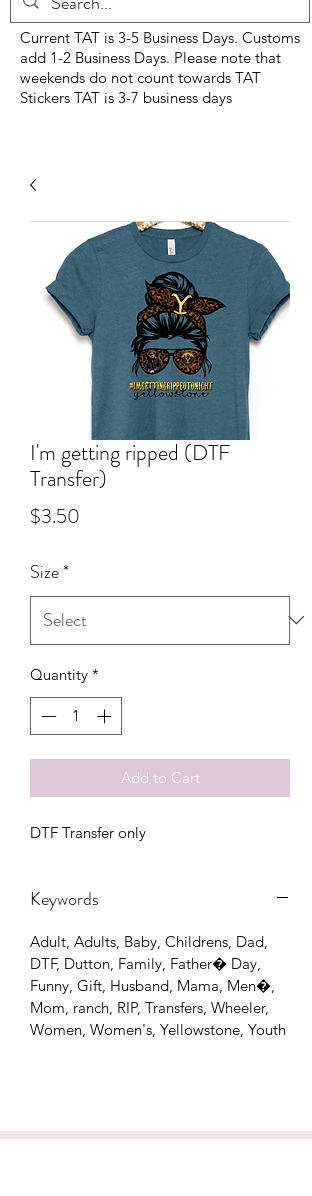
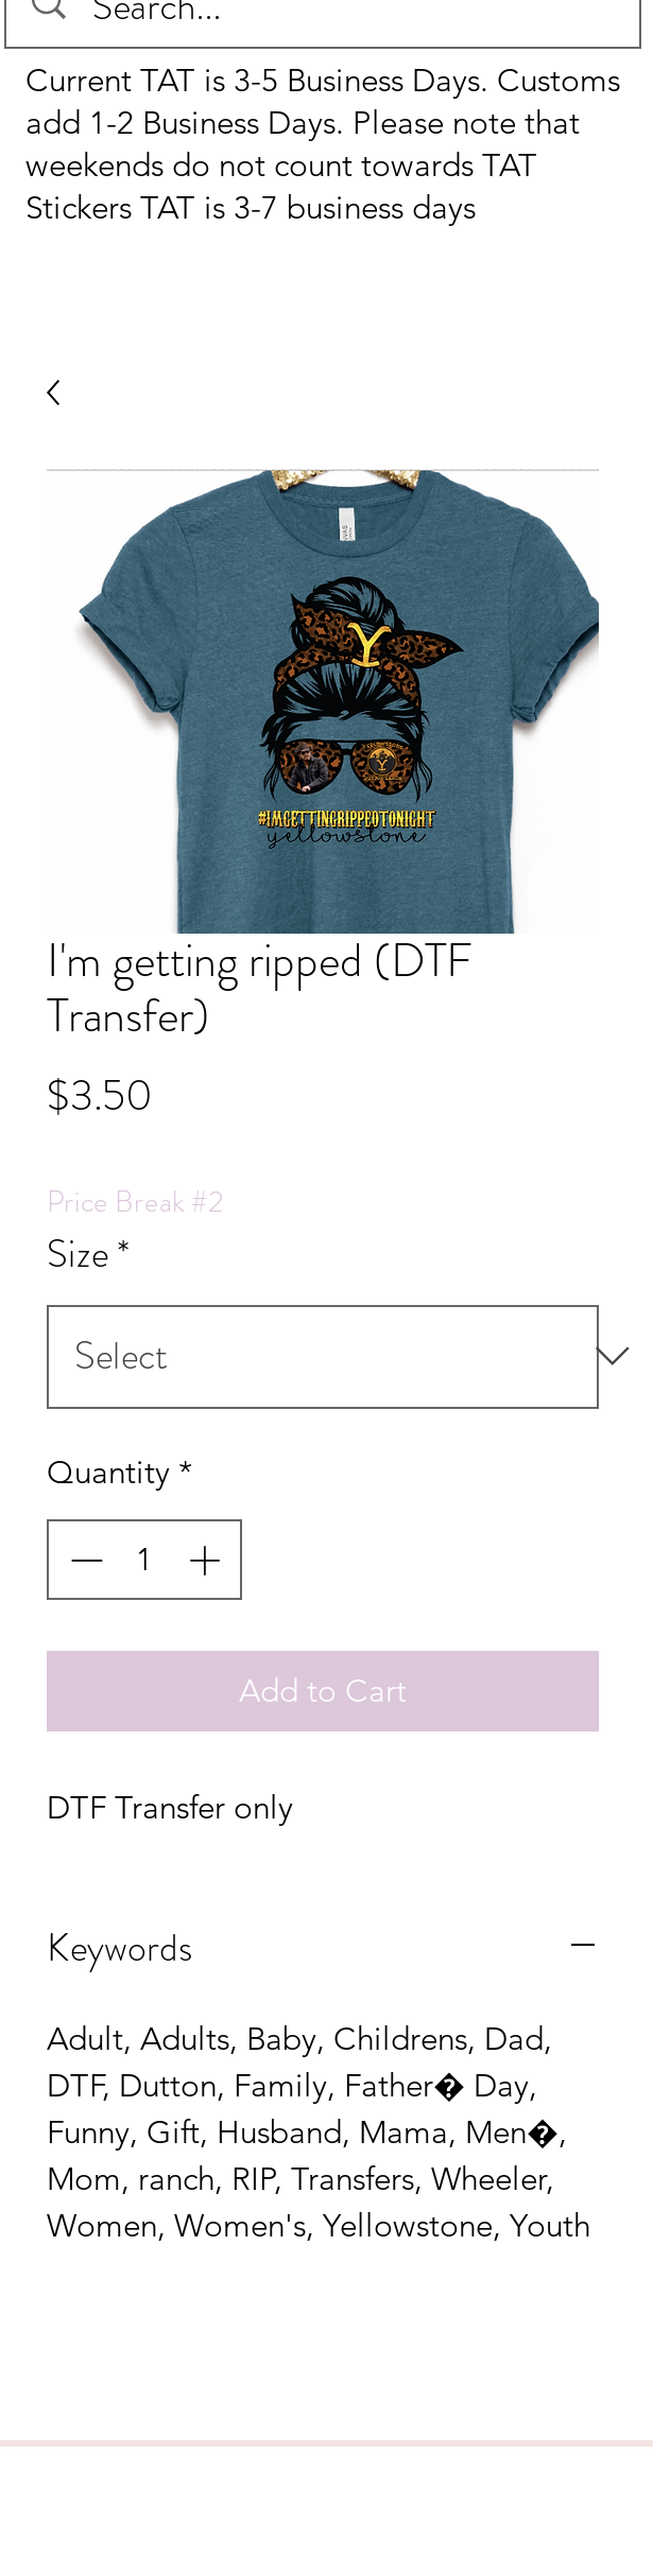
+ Price Break #2
